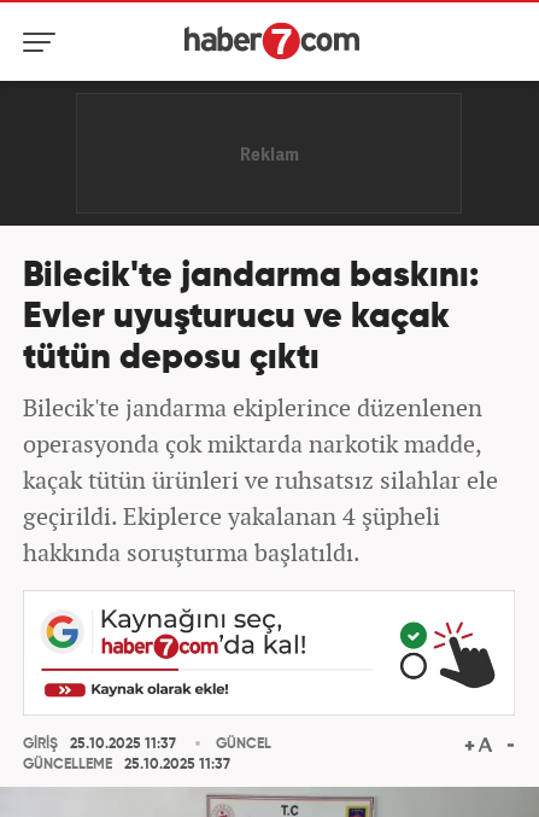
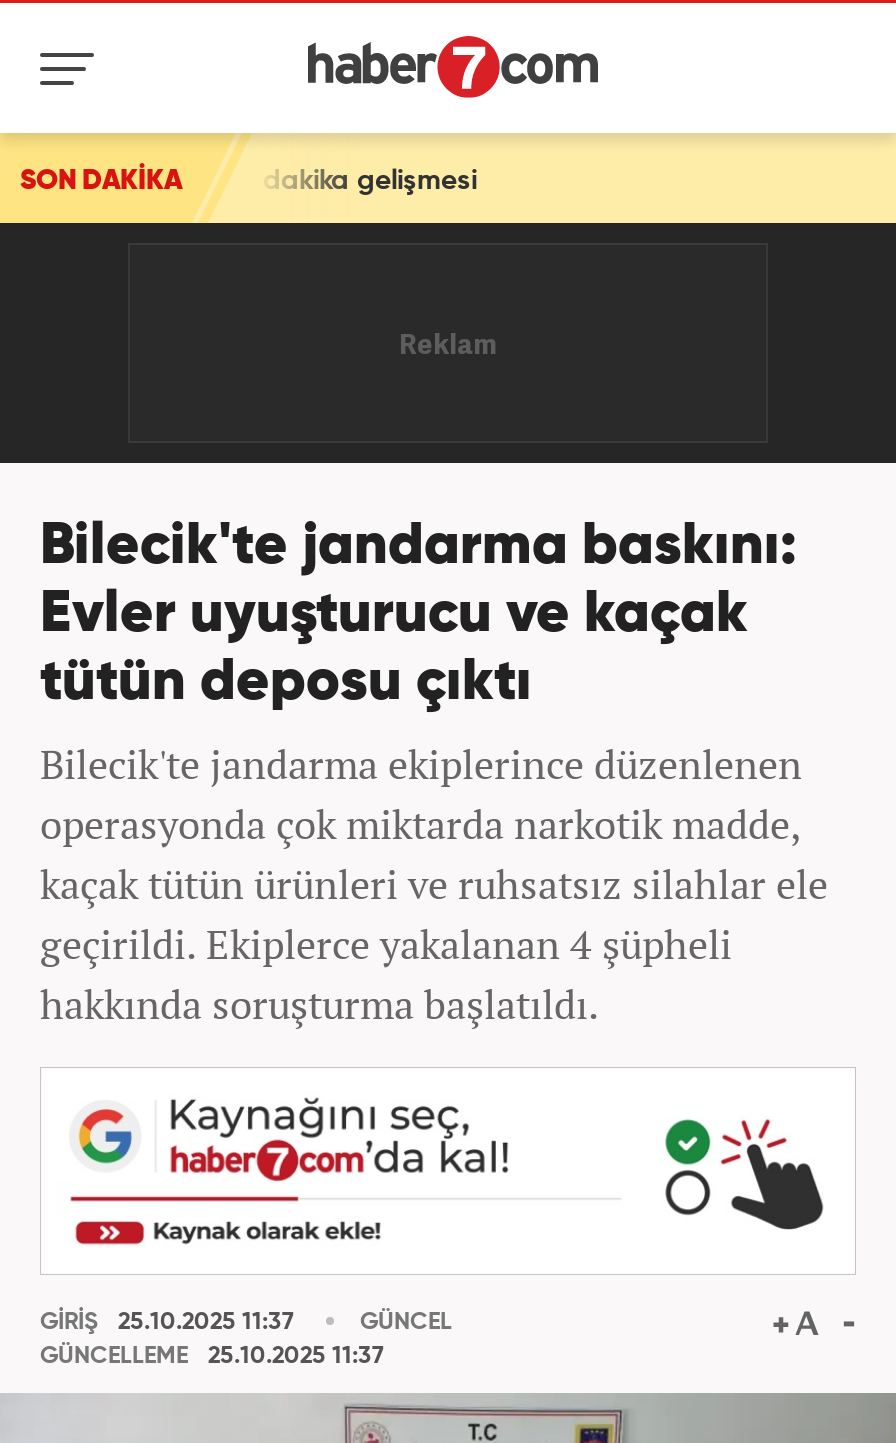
+ SON DAKİKA
